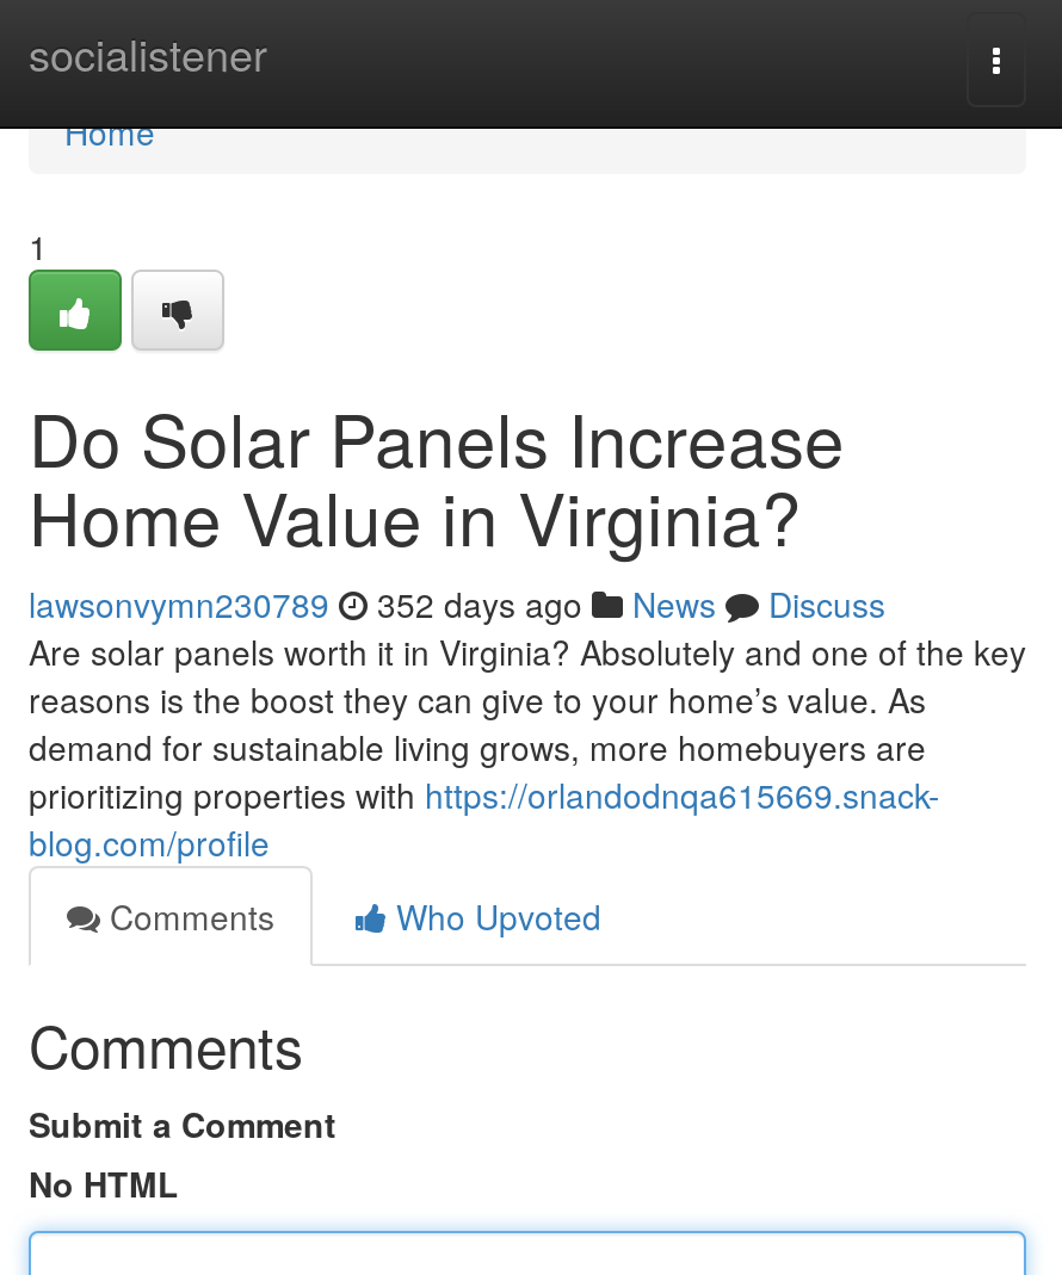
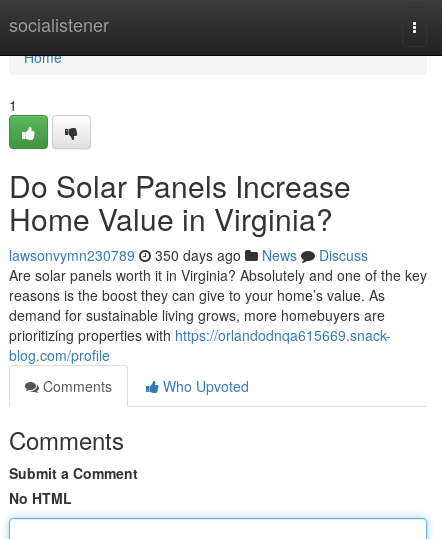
- lawsonvymn230789 352 days ago News Discuss
+ lawsonvymn230789 350 days ago News Discuss
